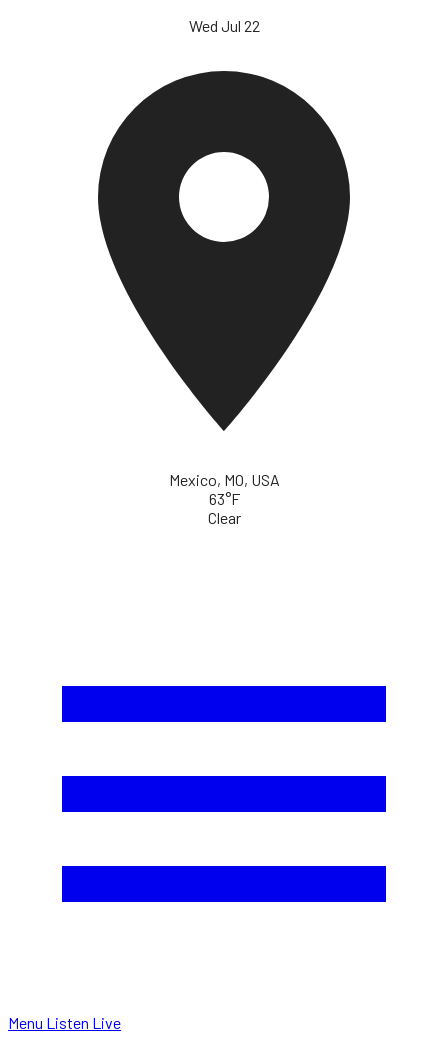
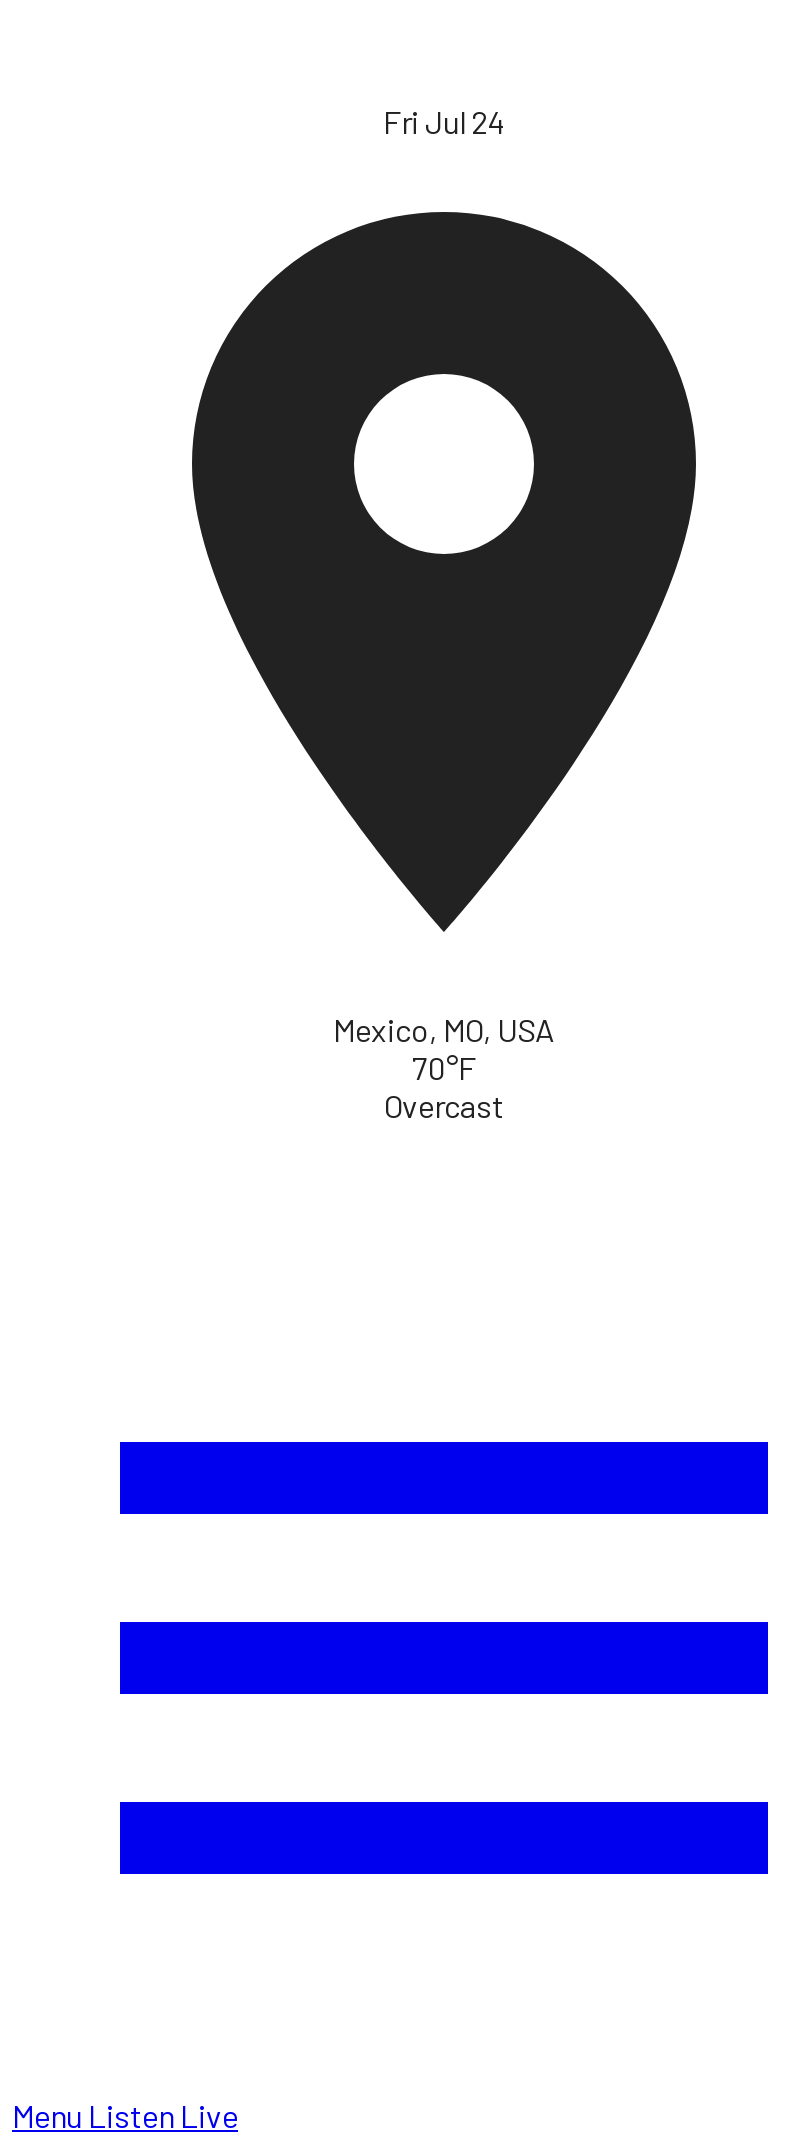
- Wed Jul 22
+ Fri Jul 24

- 63°F
- Clear
+ 70°F
+ Overcast
